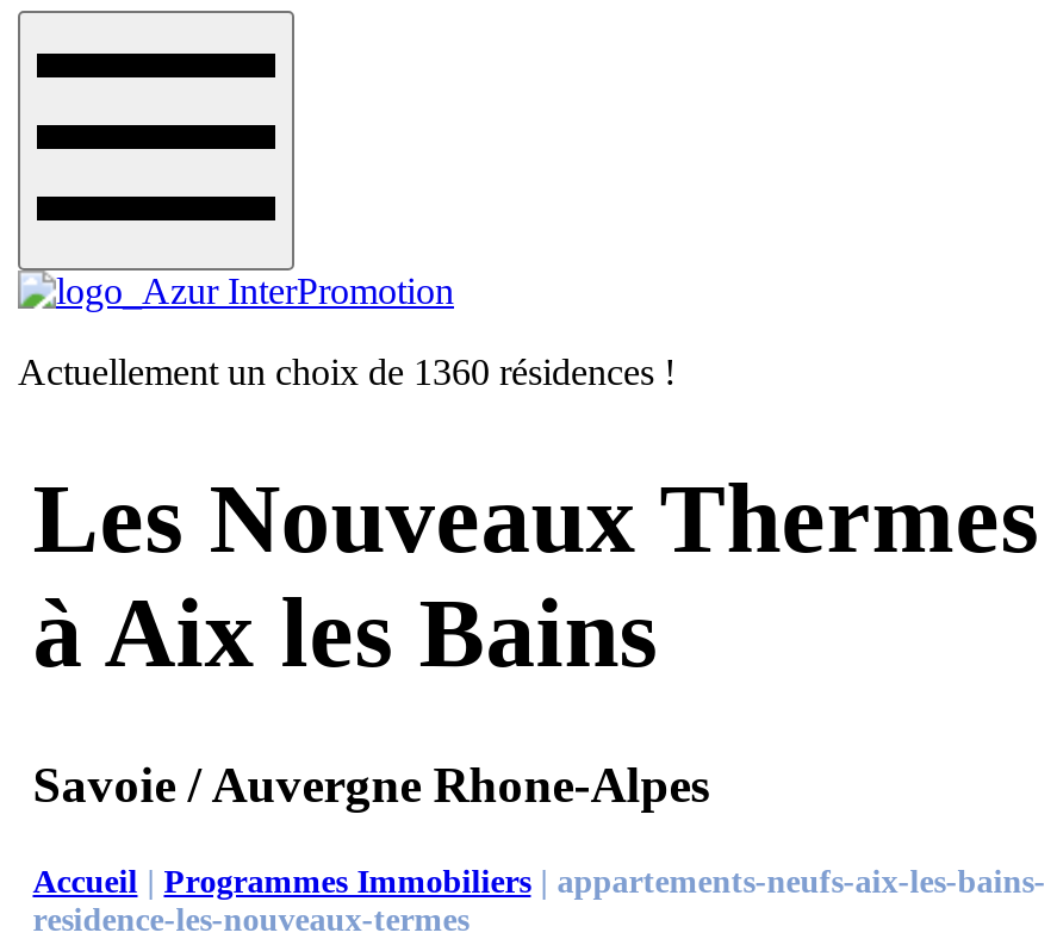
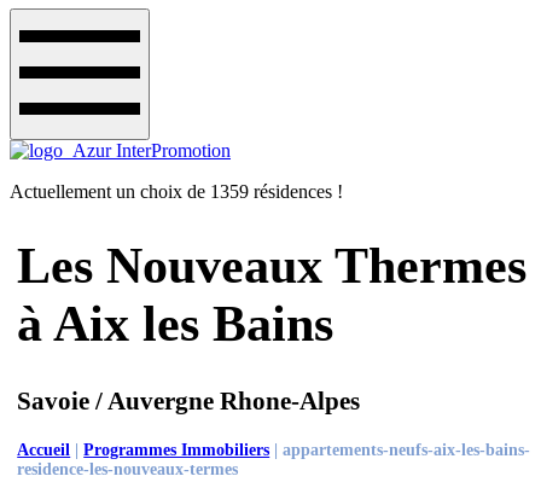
- Actuellement un choix de 1360 résidences !
+ Actuellement un choix de 1359 résidences !
